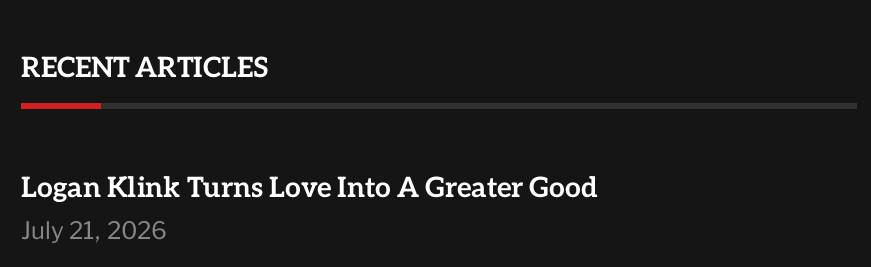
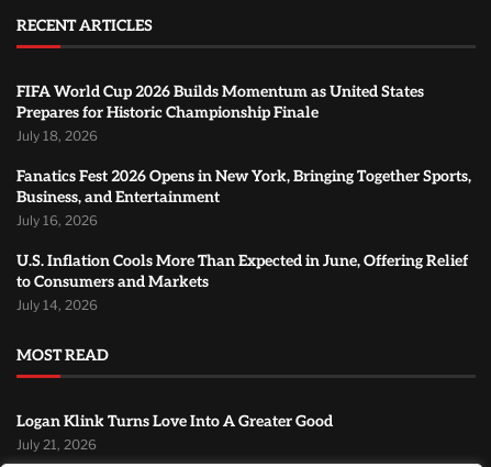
+ FIFA World Cup 2026 Builds Momentum as United States
+ Prepares for Historic Championship Finale
+ July 18, 2026
+ Fanatics Fest 2026 Opens in New York, Bringing Together Sports,
+ Business, and Entertainment
+ July 16, 2026
+ U.S. Inflation Cools More Than Expected in June, Offering Relief
+ to Consumers and Markets
+ July 14, 2026
+ MOST READ
